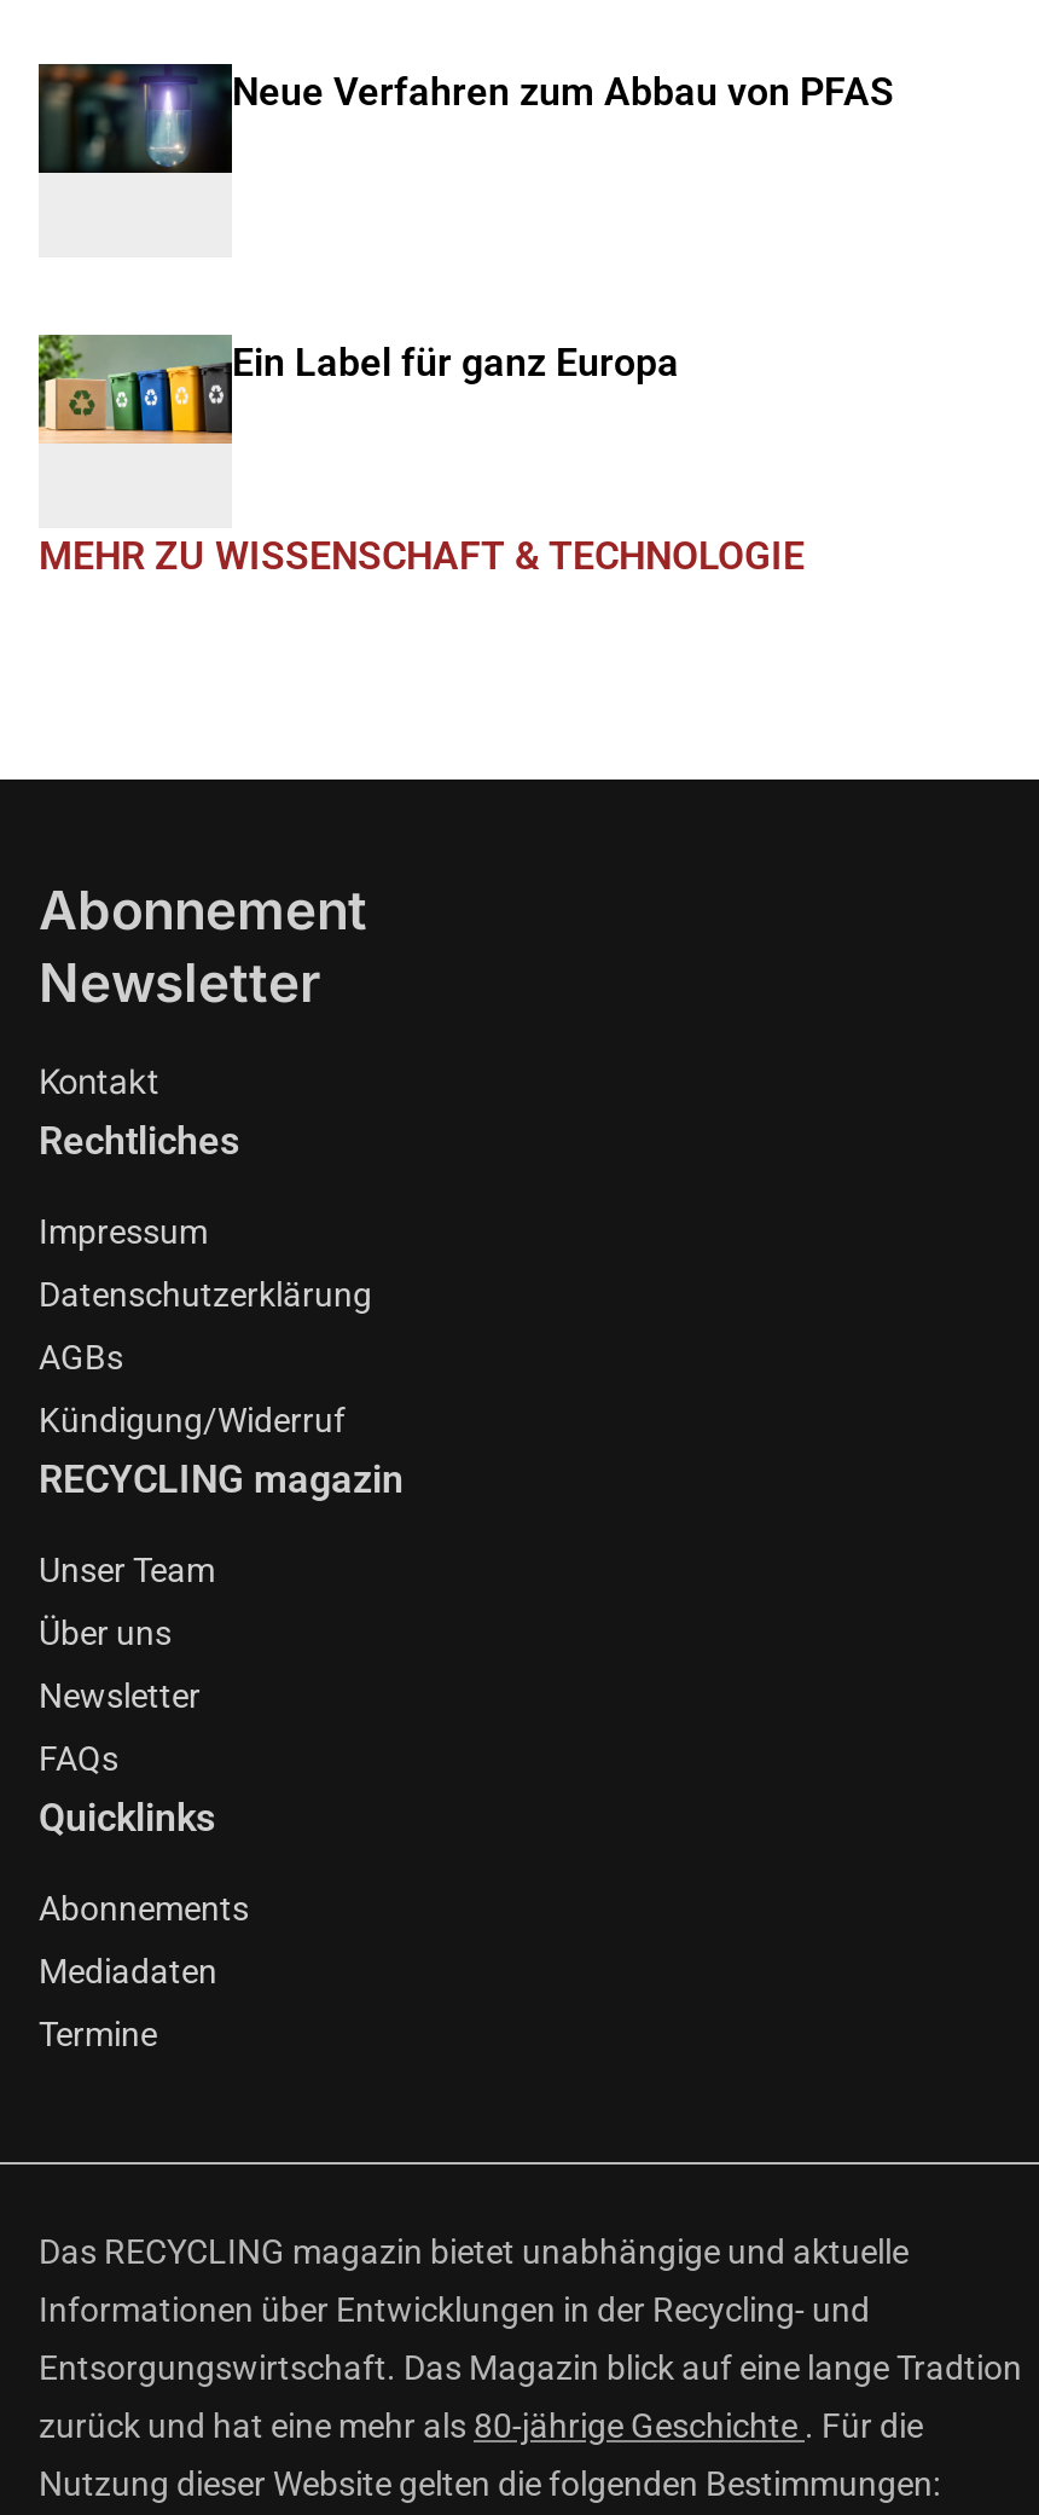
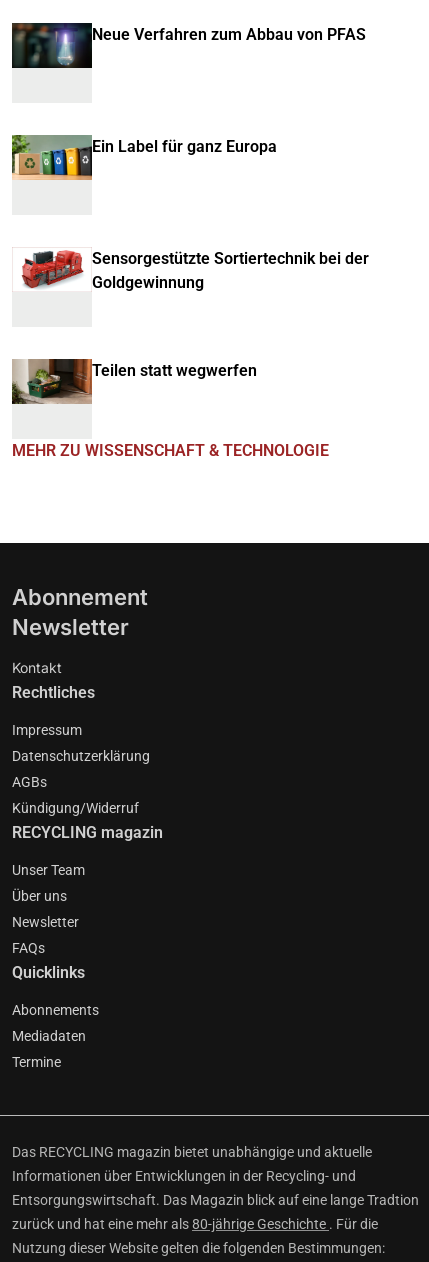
+ [image]
+ Teilen statt wegwerfen

+ [image]
+ Sensorgestützte Sortiertechnik bei der
+ Goldgewinnung
